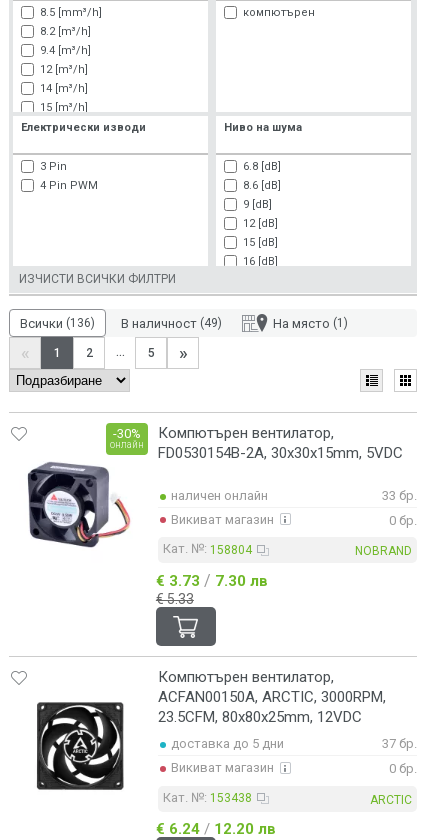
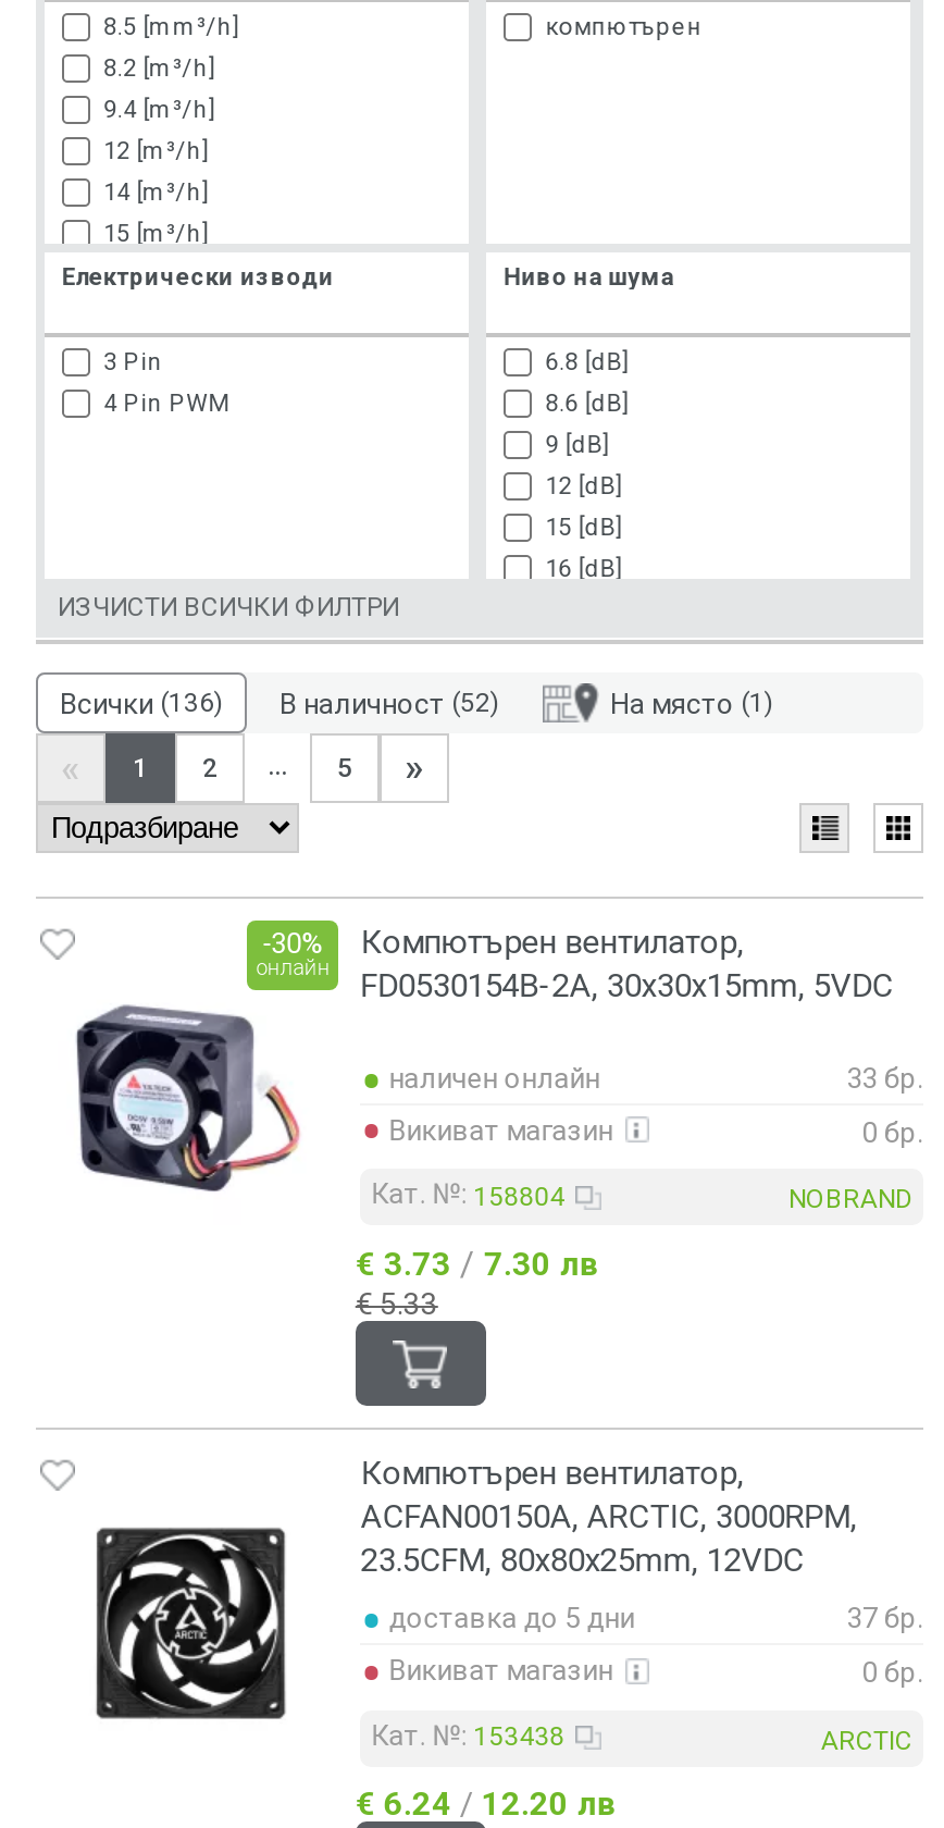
- В наличност (49)
+ В наличност (52)
